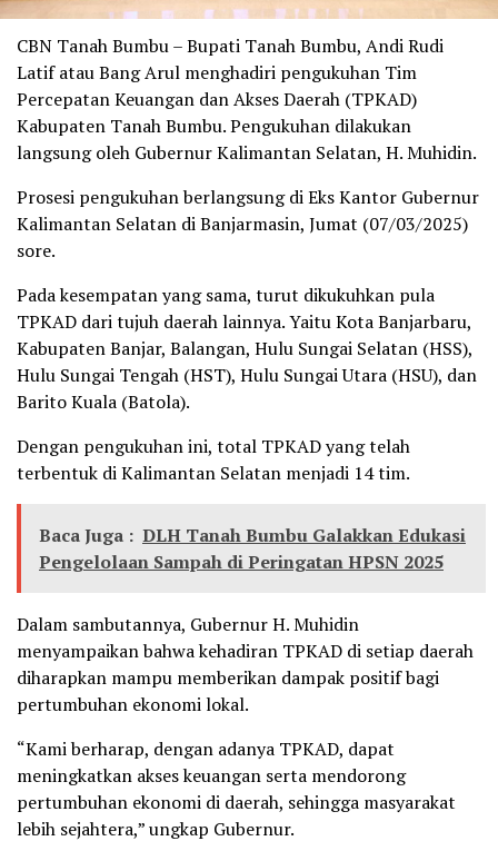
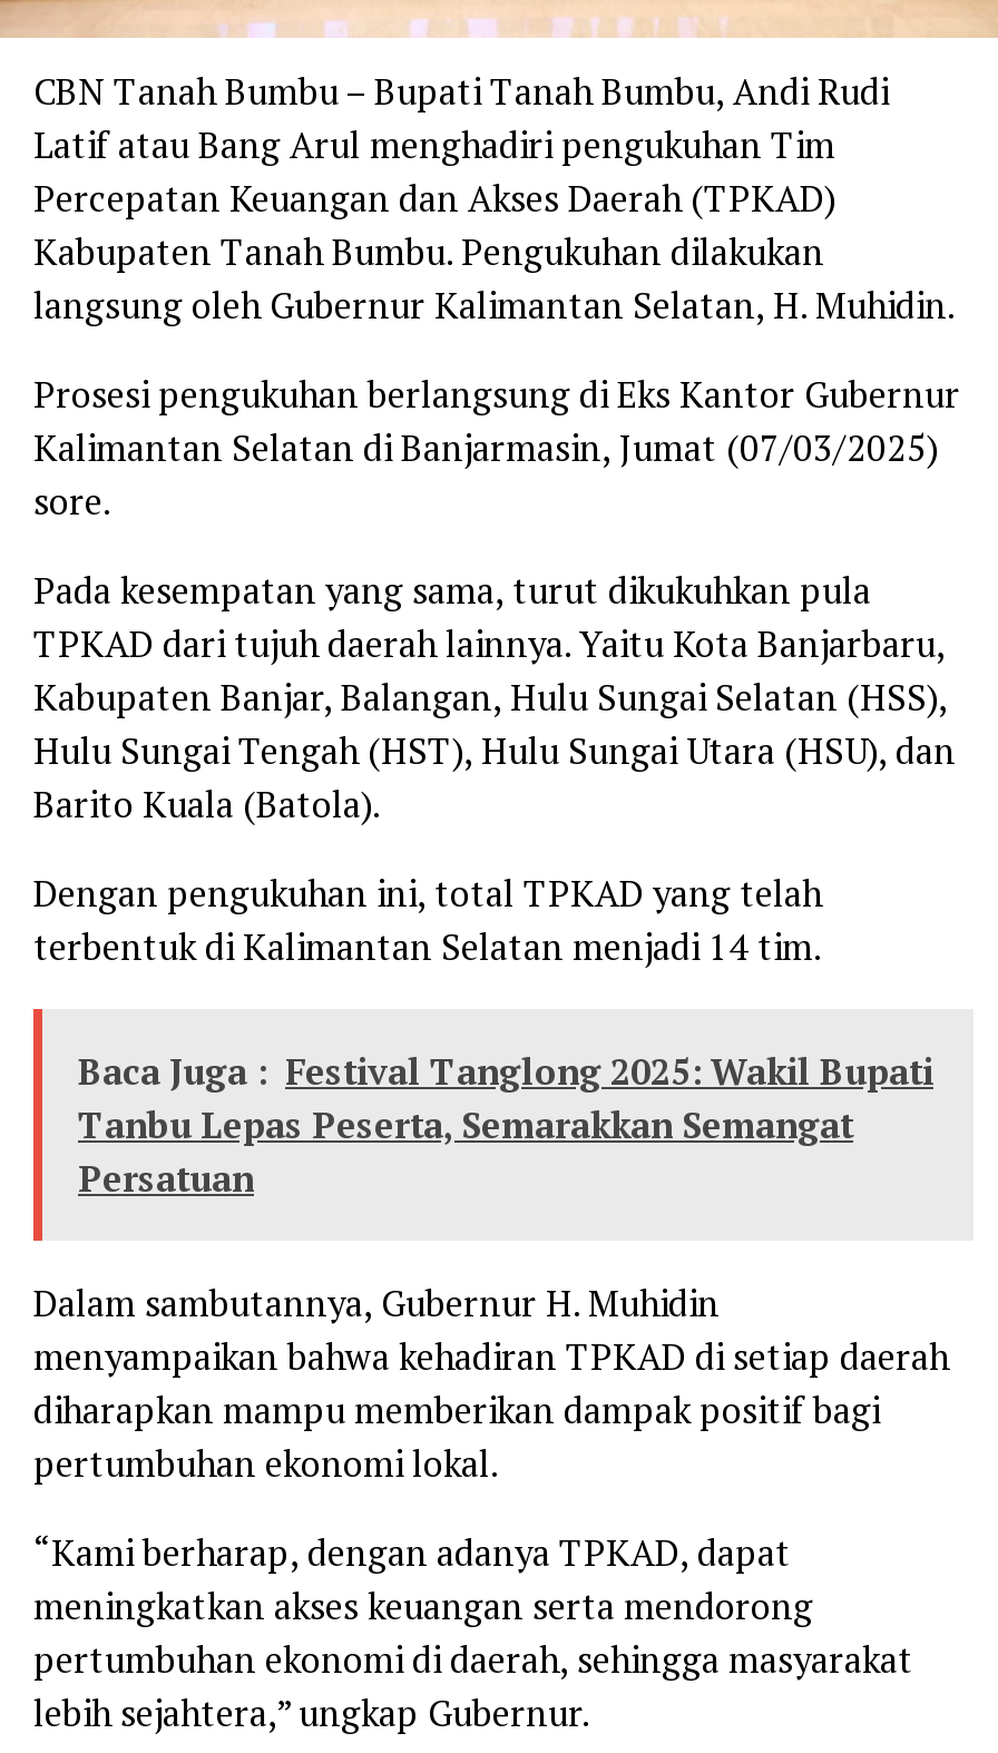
- Baca Juga : DLH Tanah Bumbu Galakkan Edukasi
- Pengelolaan Sampah di Peringatan HPSN 2025
+ Baca Juga : Festival Tanglong 2025: Wakil Bupati
+ Tanbu Lepas Peserta, Semarakkan Semangat
+ Persatuan
